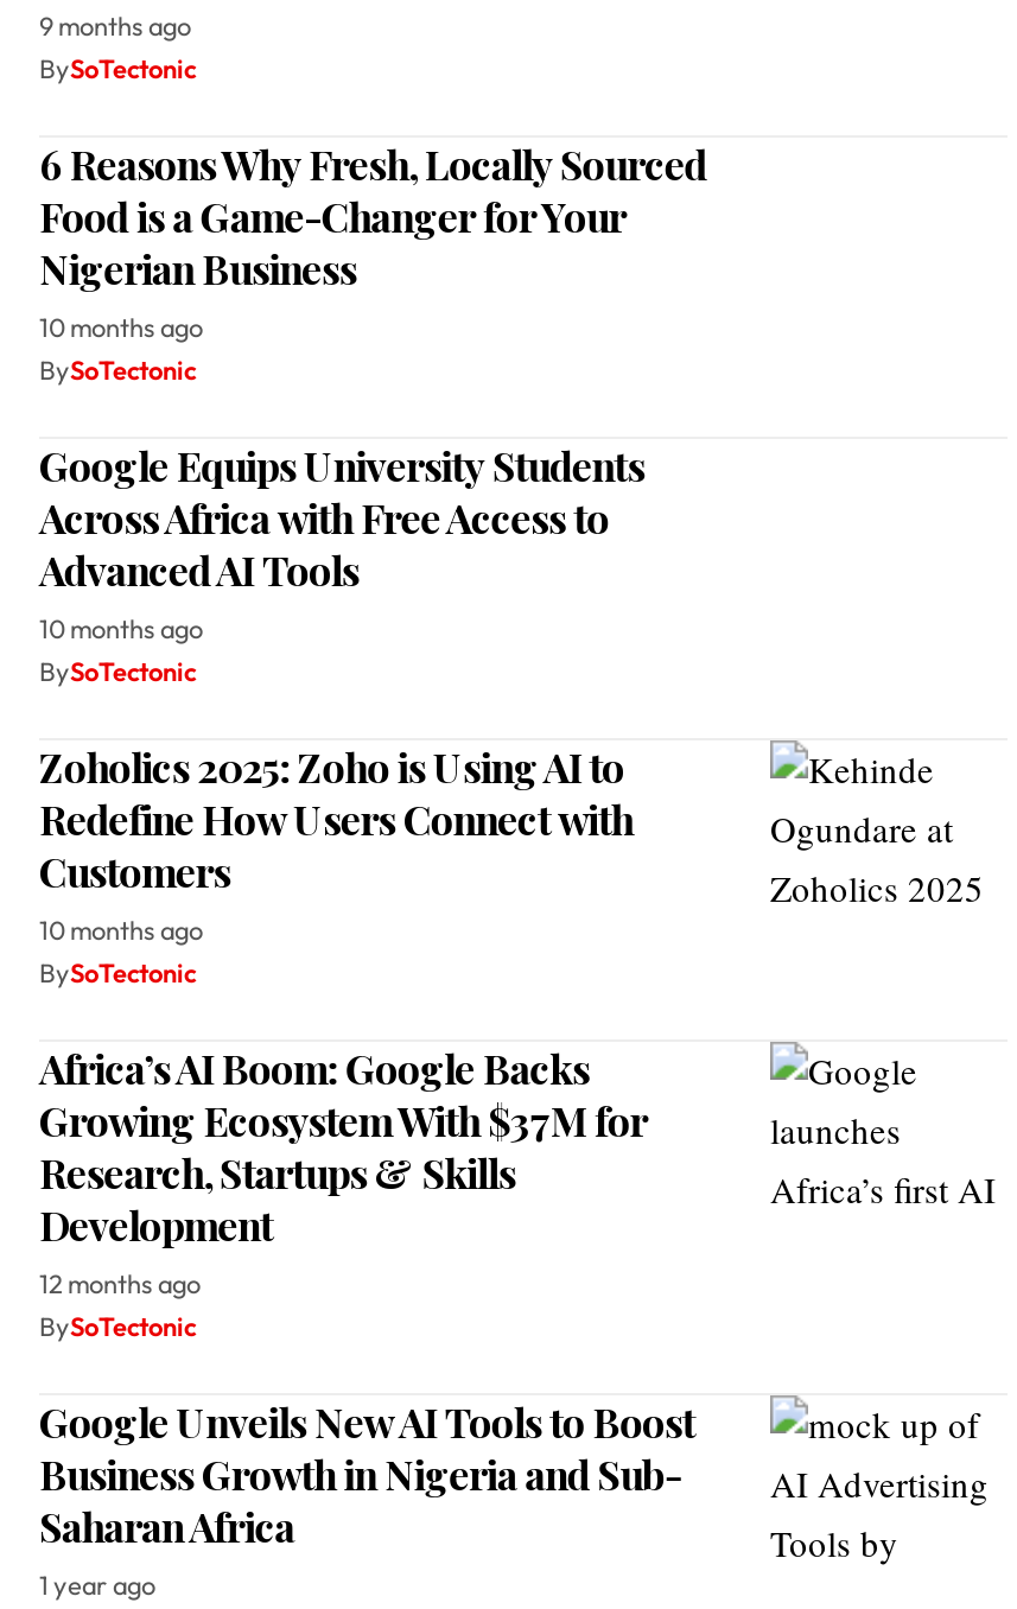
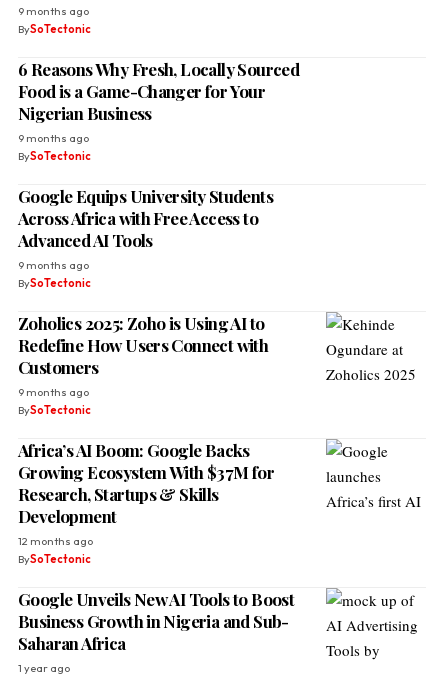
- 10 months ago
+ 9 months ago

- 10 months ago
+ 9 months ago

- 10 months ago
+ 9 months ago
